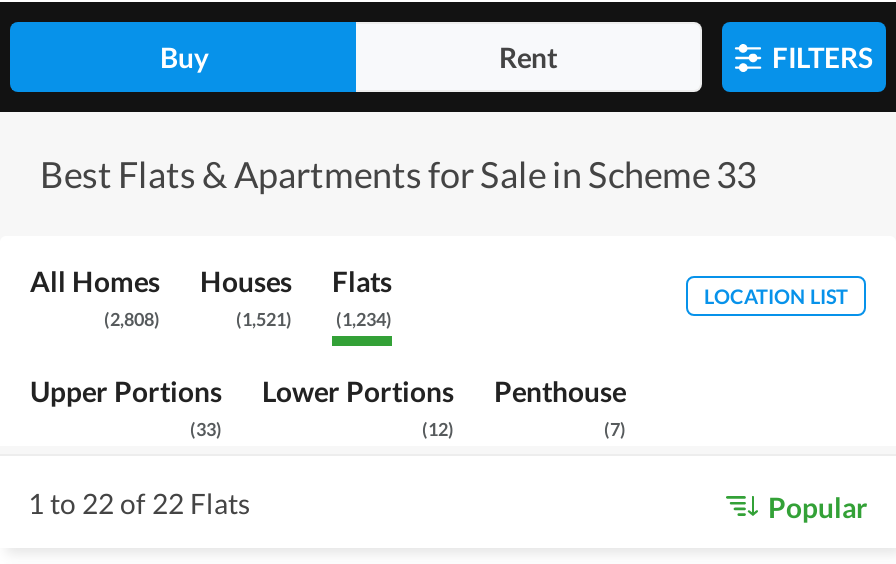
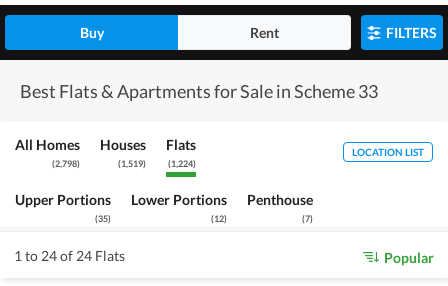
- (2,808)
+ (2,798)

- (1,521)
+ (1,519)

- (1,234)
+ (1,224)

- (33)
+ (35)

- 1 to 22 of 22 Flats
+ 1 to 24 of 24 Flats
